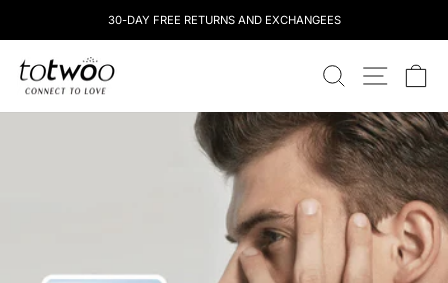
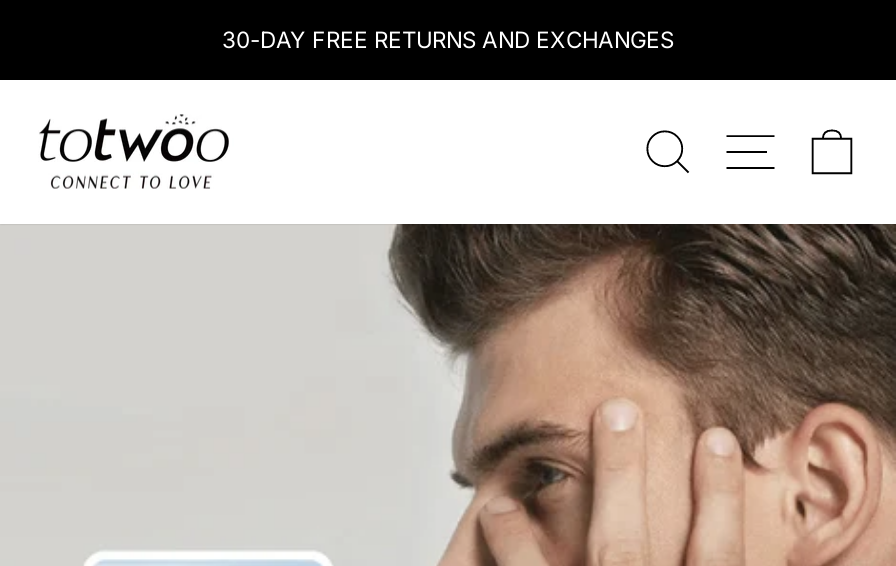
- 30-DAY FREE RETURNS AND EXCHANGEES
+ 30-DAY FREE RETURNS AND EXCHANGES
